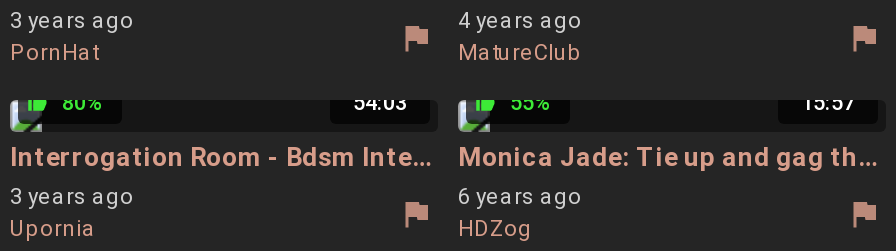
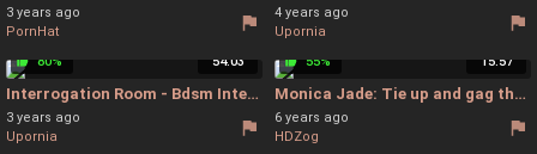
- MatureClub
+ Upornia
